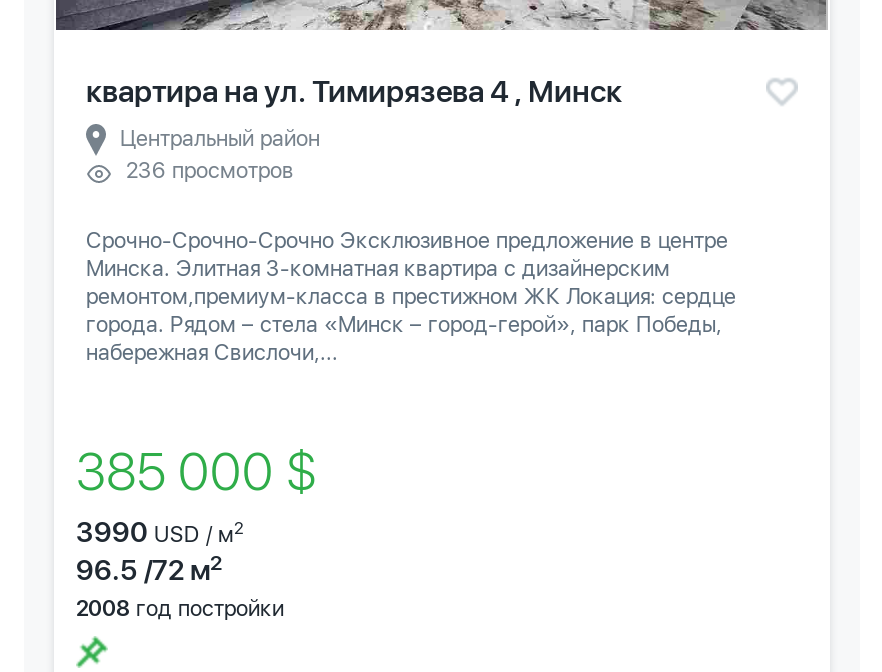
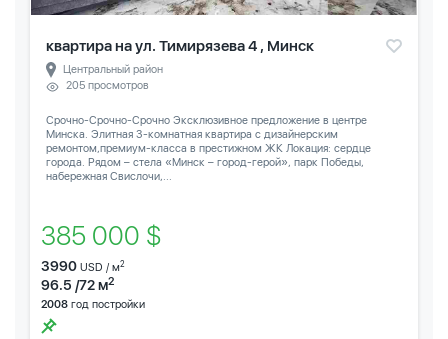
- 236 просмотров
+ 205 просмотров
